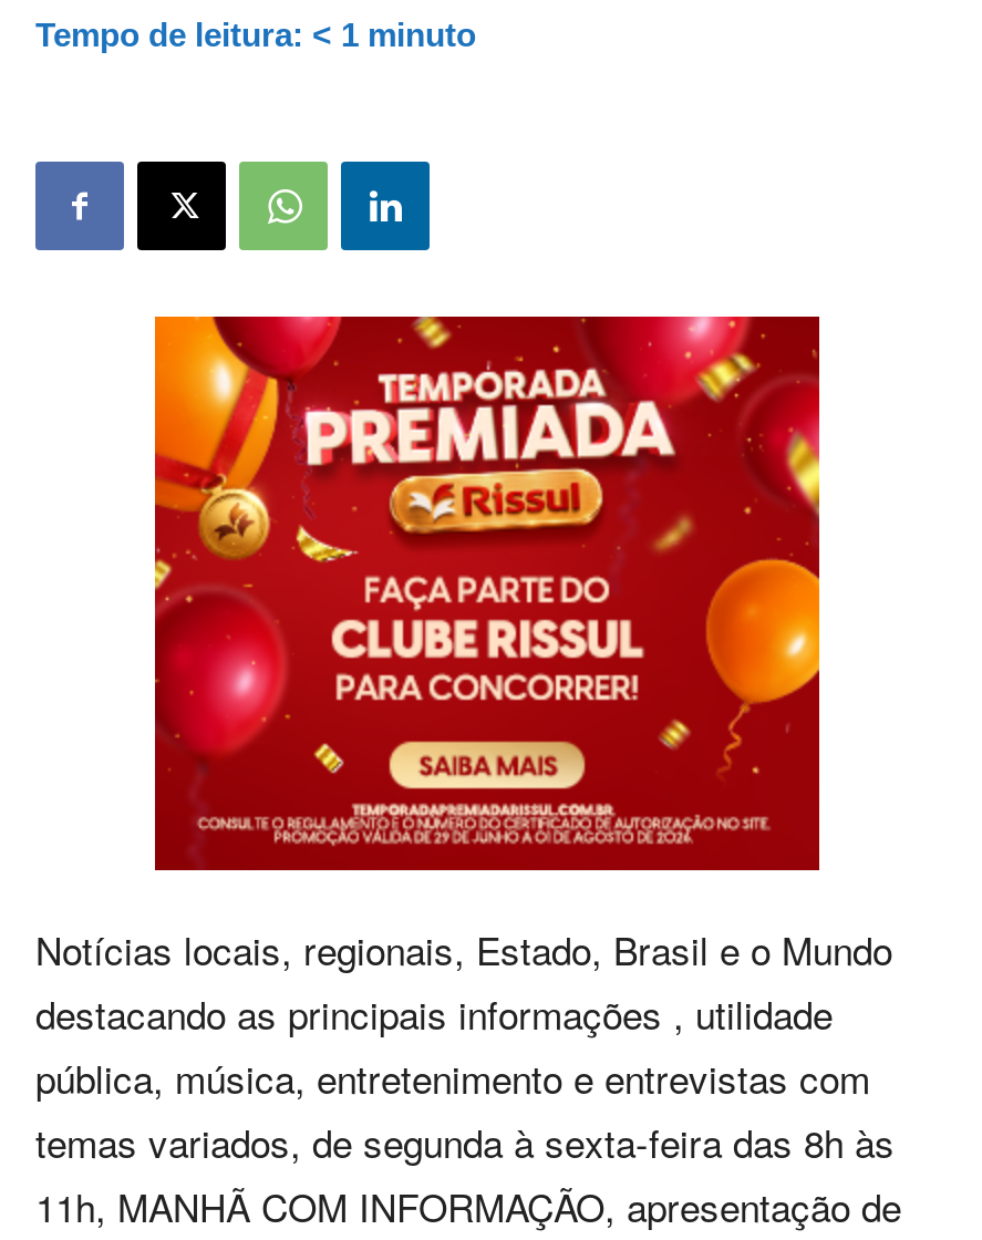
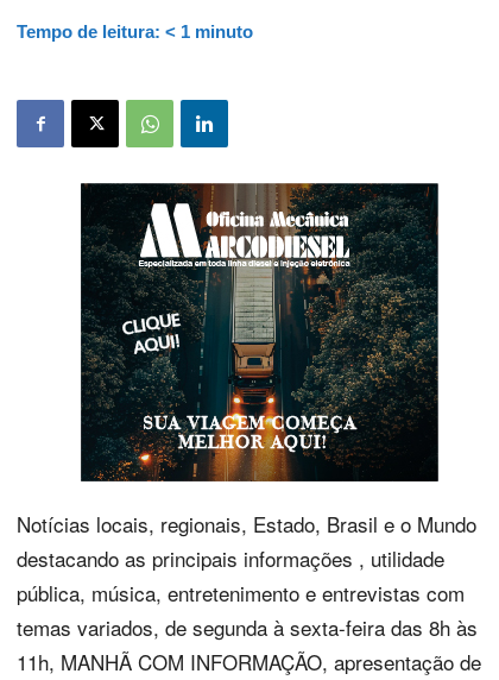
- [image]
+ [image]
